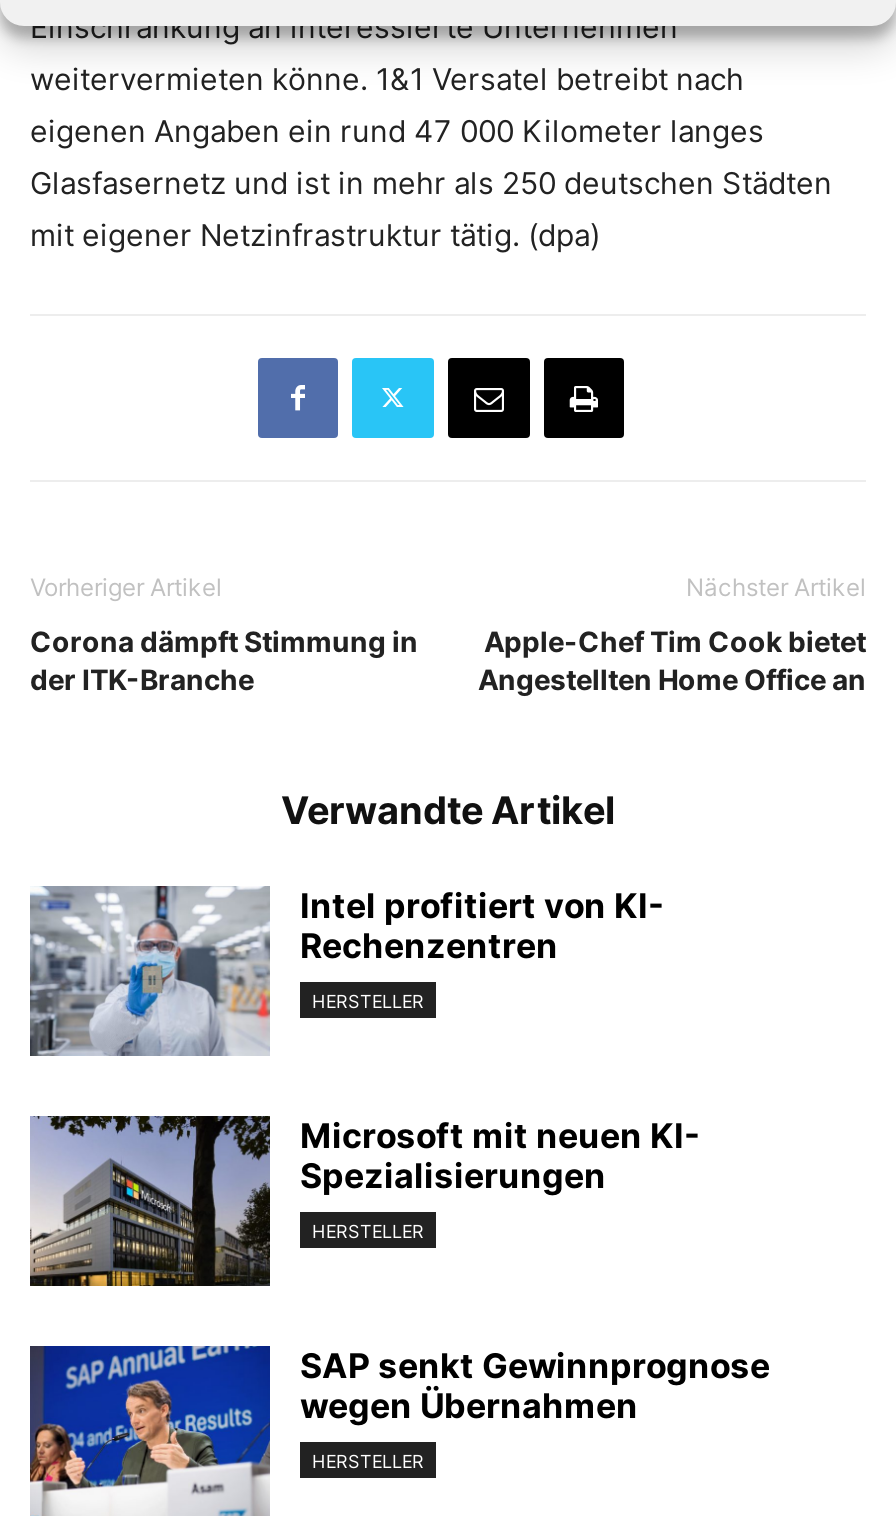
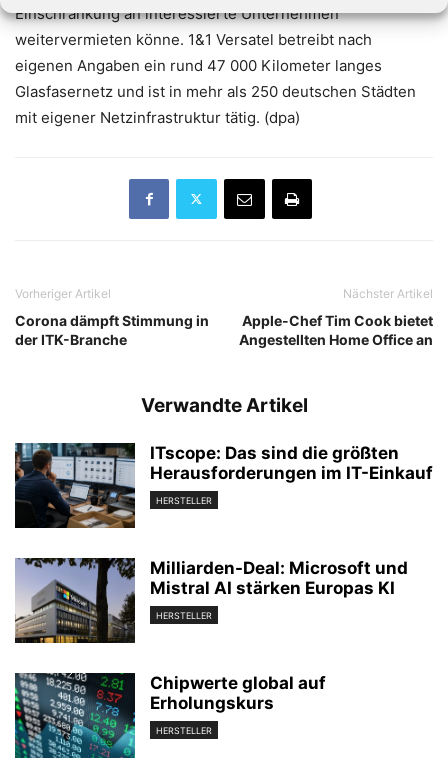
- [image]
- Intel profitiert von KI-
- Rechenzentren
+ [image]
+ ITscope: Das sind die größten
+ Herausforderungen im IT-Einkauf

- Microsoft mit neuen KI-
- Spezialisierungen
+ Milliarden-Deal: Microsoft und
+ Mistral AI stärken Europas KI

- [image]
- SAP senkt Gewinnprognose
- wegen Übernahmen
+ [image]
+ Chipwerte global auf
+ Erholungskurs
